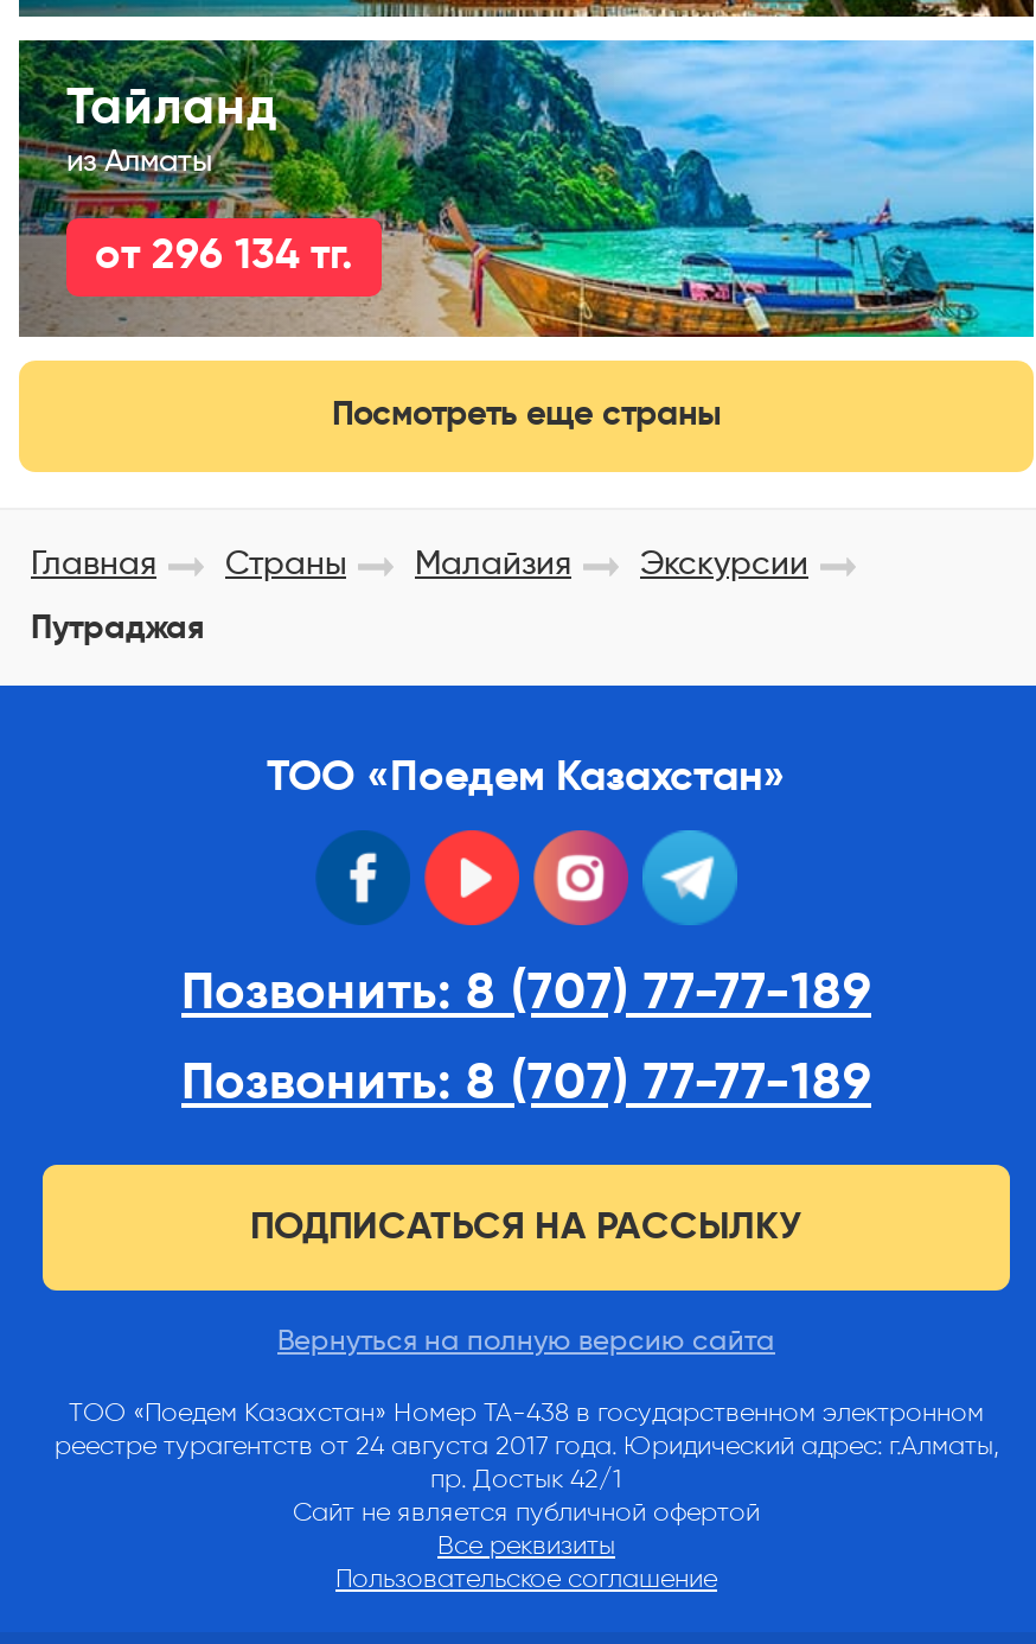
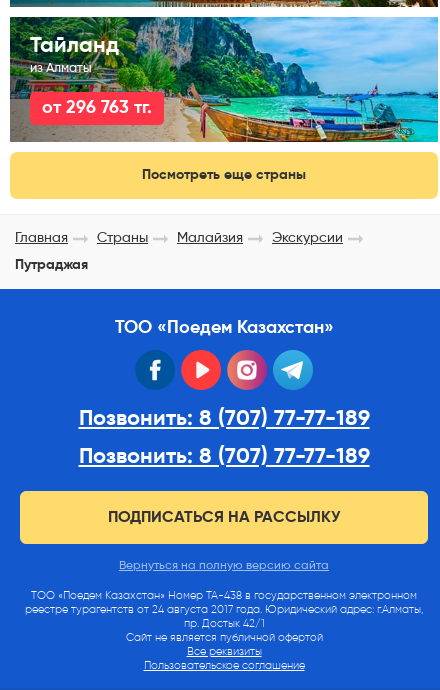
- от 296 134 тг.
+ от 296 763 тг.
